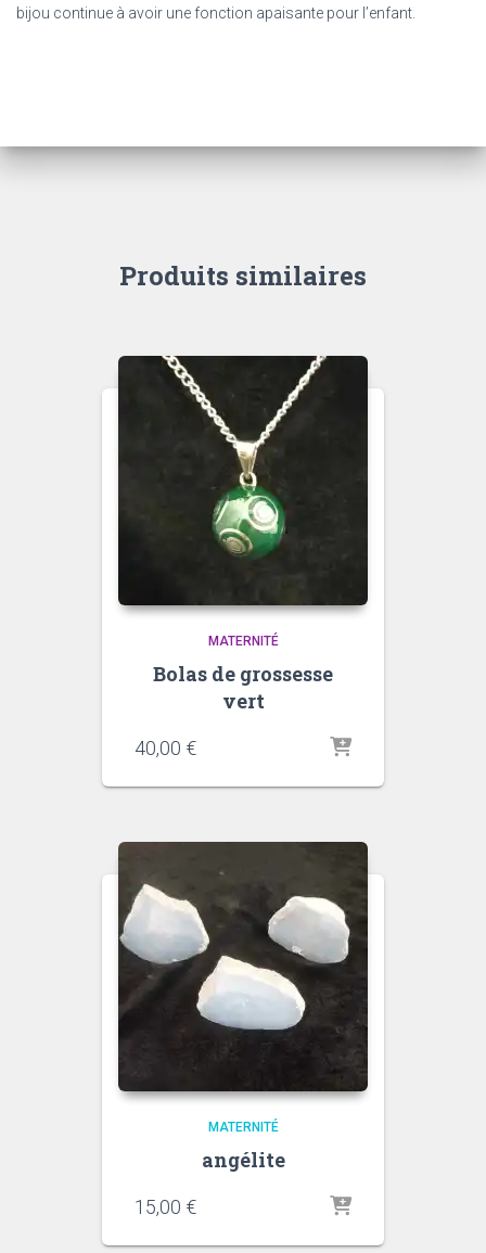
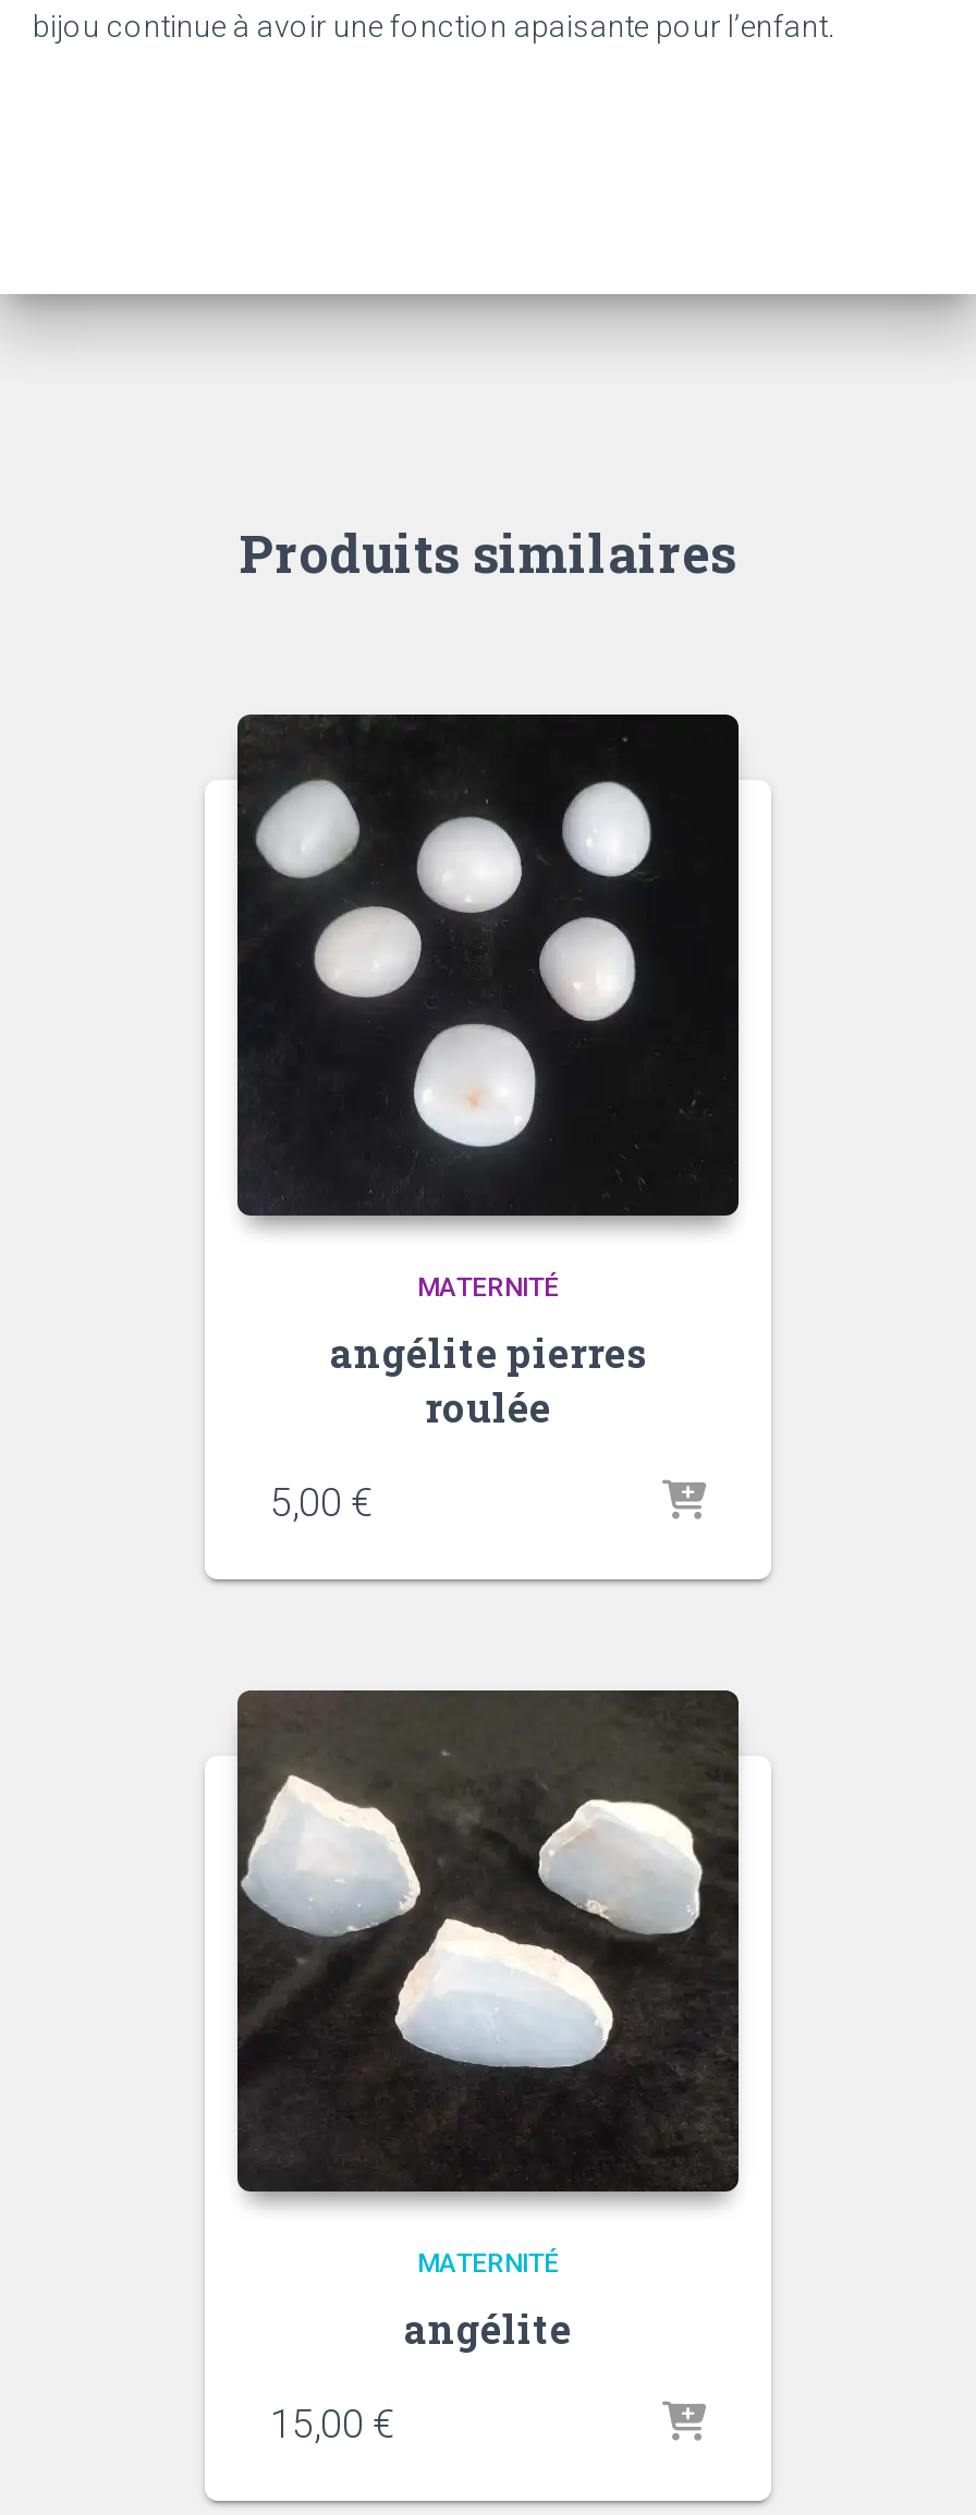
- [image]
+ [image]

- Bolas de grossesse
- vert
+ angélite pierres
+ roulée

- 40,00 €
+ 5,00 €
